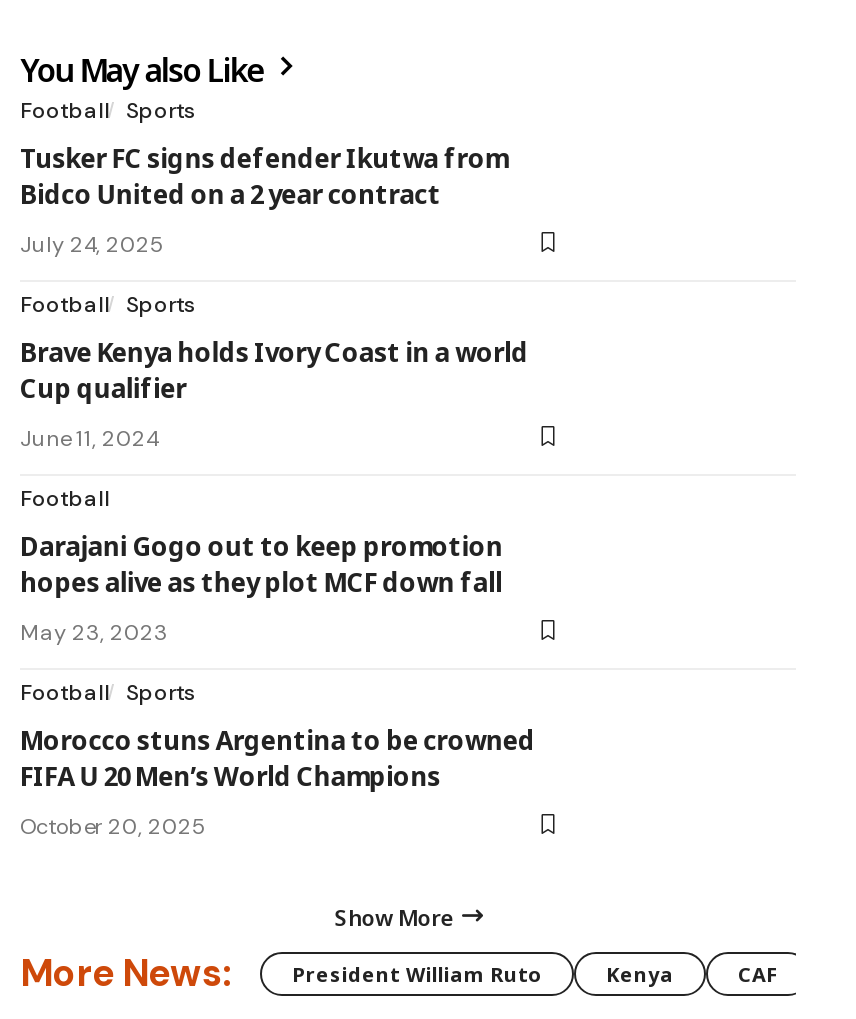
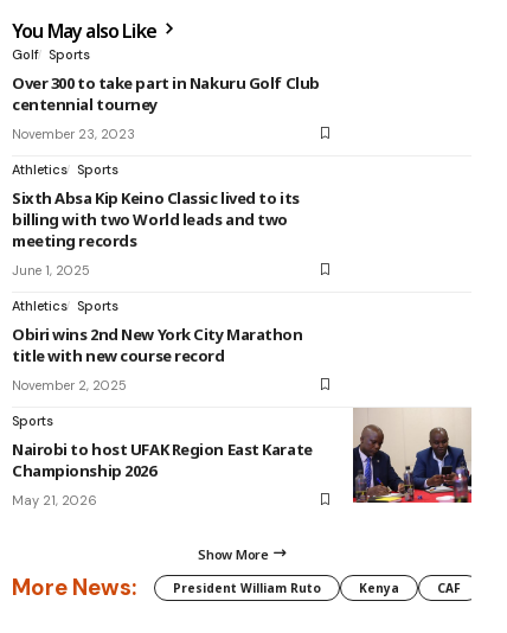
- Football Sports
- Tusker FC signs defender Ikutwa from
- Bidco United on a 2 year contract
+ Golf Sports
+ Over 300 to take part in Nakuru Golf Club
+ centennial tourney

+ [image]

- July 24, 2025
+ November 23, 2023

- Football Sports
- Brave Kenya holds Ivory Coast in a world
- Cup qualifier
+ Athletics Sports
+ Sixth Absa Kip Keino Classic lived to its
+ billing with two World leads and two
+ meeting records

- June 11, 2024
+ June 1, 2025

- Football
- Darajani Gogo out to keep promotion
- hopes alive as they plot MCF down fall
+ Athletics Sports
+ Obiri wins 2nd New York City Marathon
+ title with new course record

- May 23, 2023
+ November 2, 2025

- Football Sports
- Morocco stuns Argentina to be crowned
- FIFA U 20 Men’s World Champions
+ Sports
+ Nairobi to host UFAK Region East Karate
+ Championship 2026

- October 20, 2025
+ May 21, 2026
